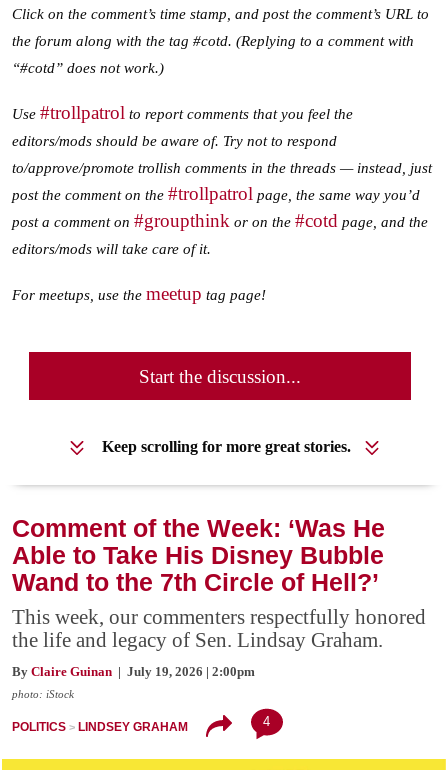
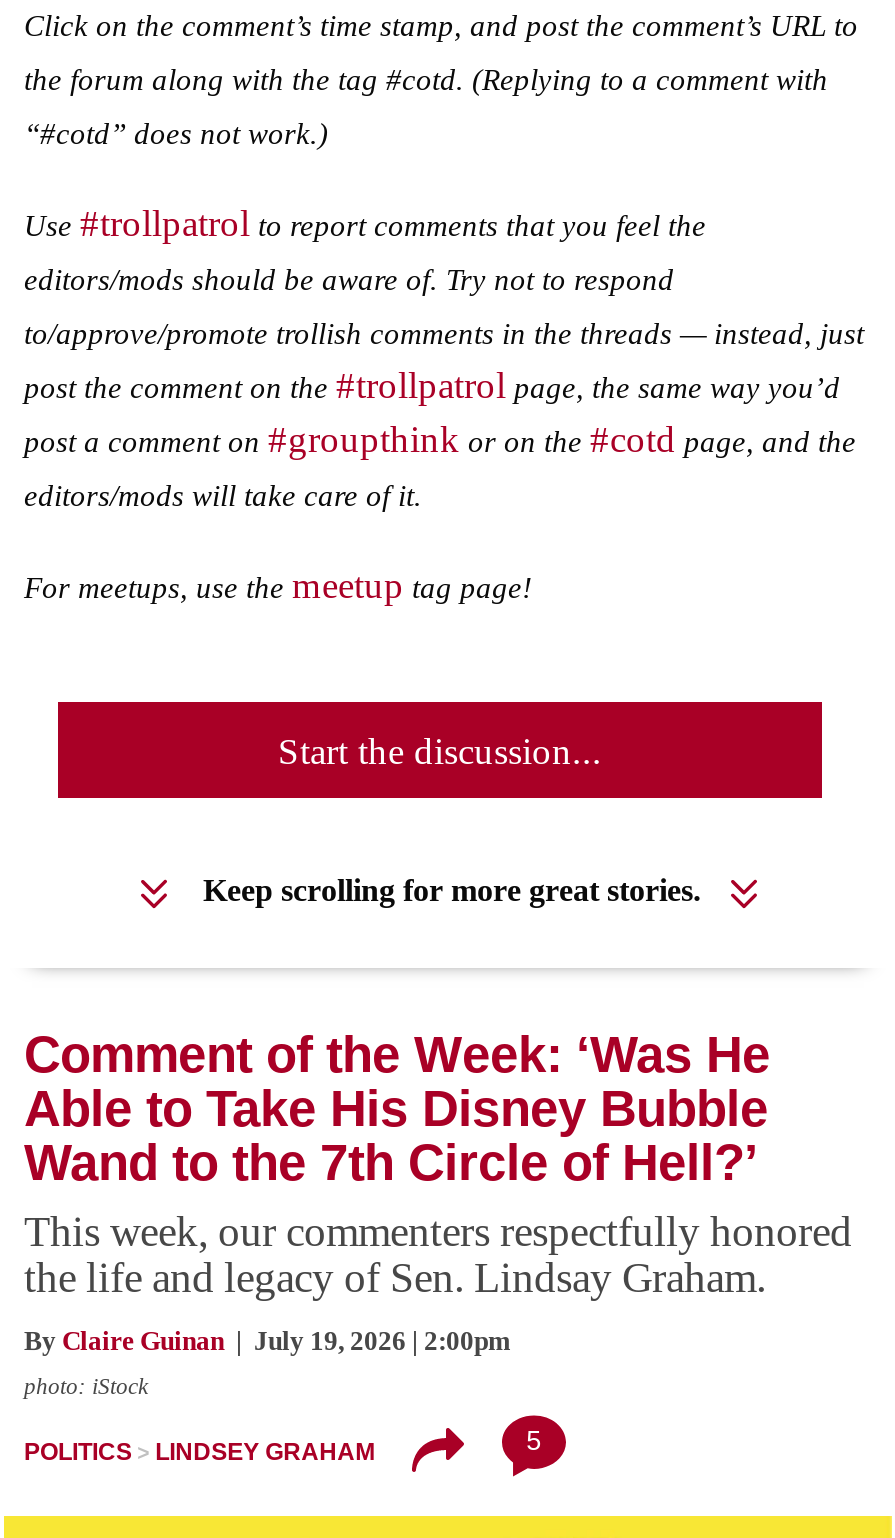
- 4
+ 5
